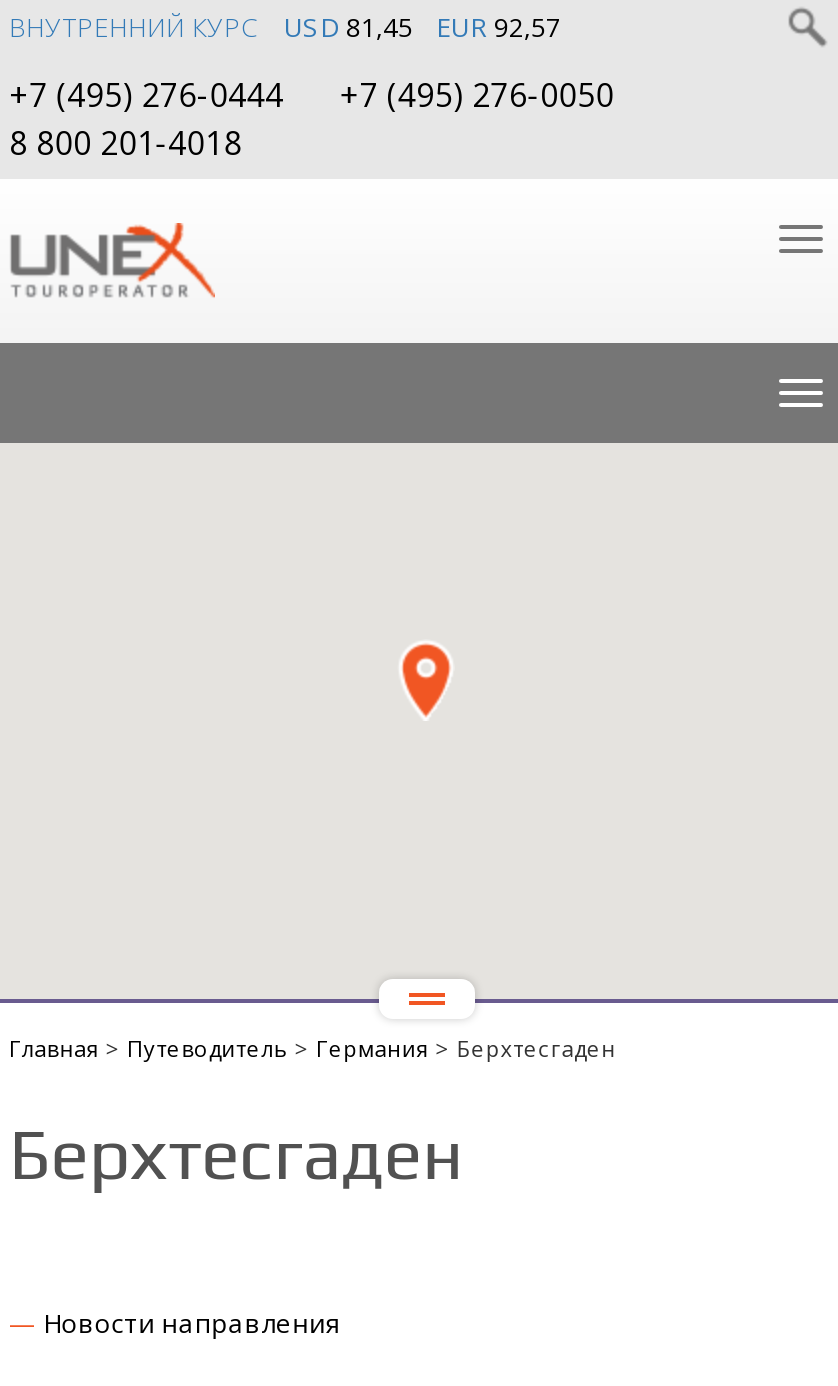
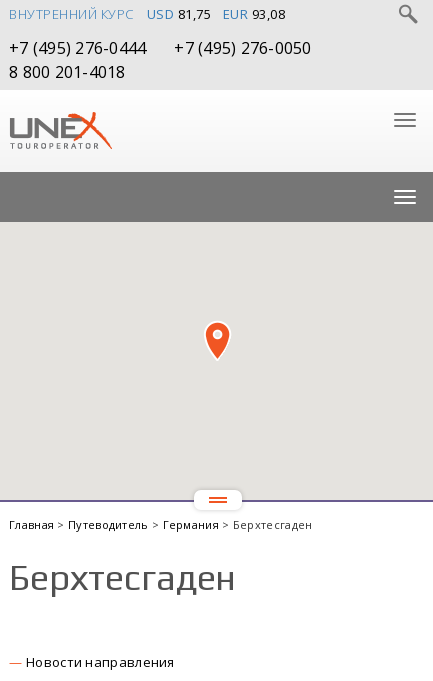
- USD 81,45
+ USD 81,75

- EUR 92,57
+ EUR 93,08
